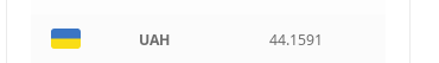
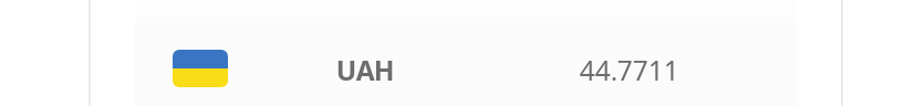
- 44.1591
+ 44.7711
